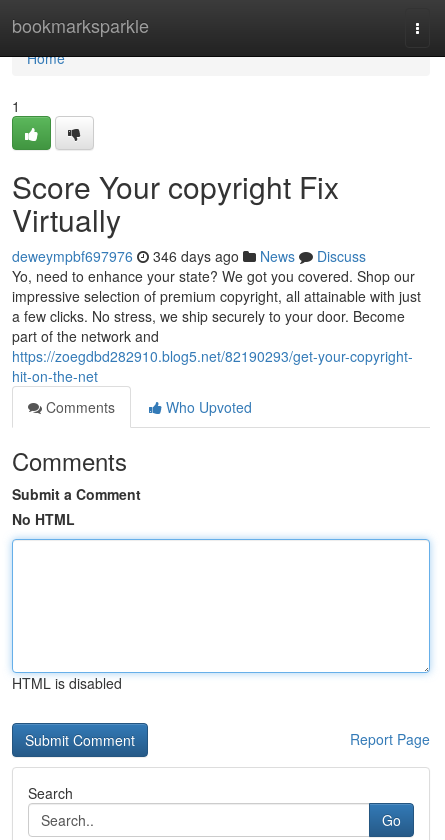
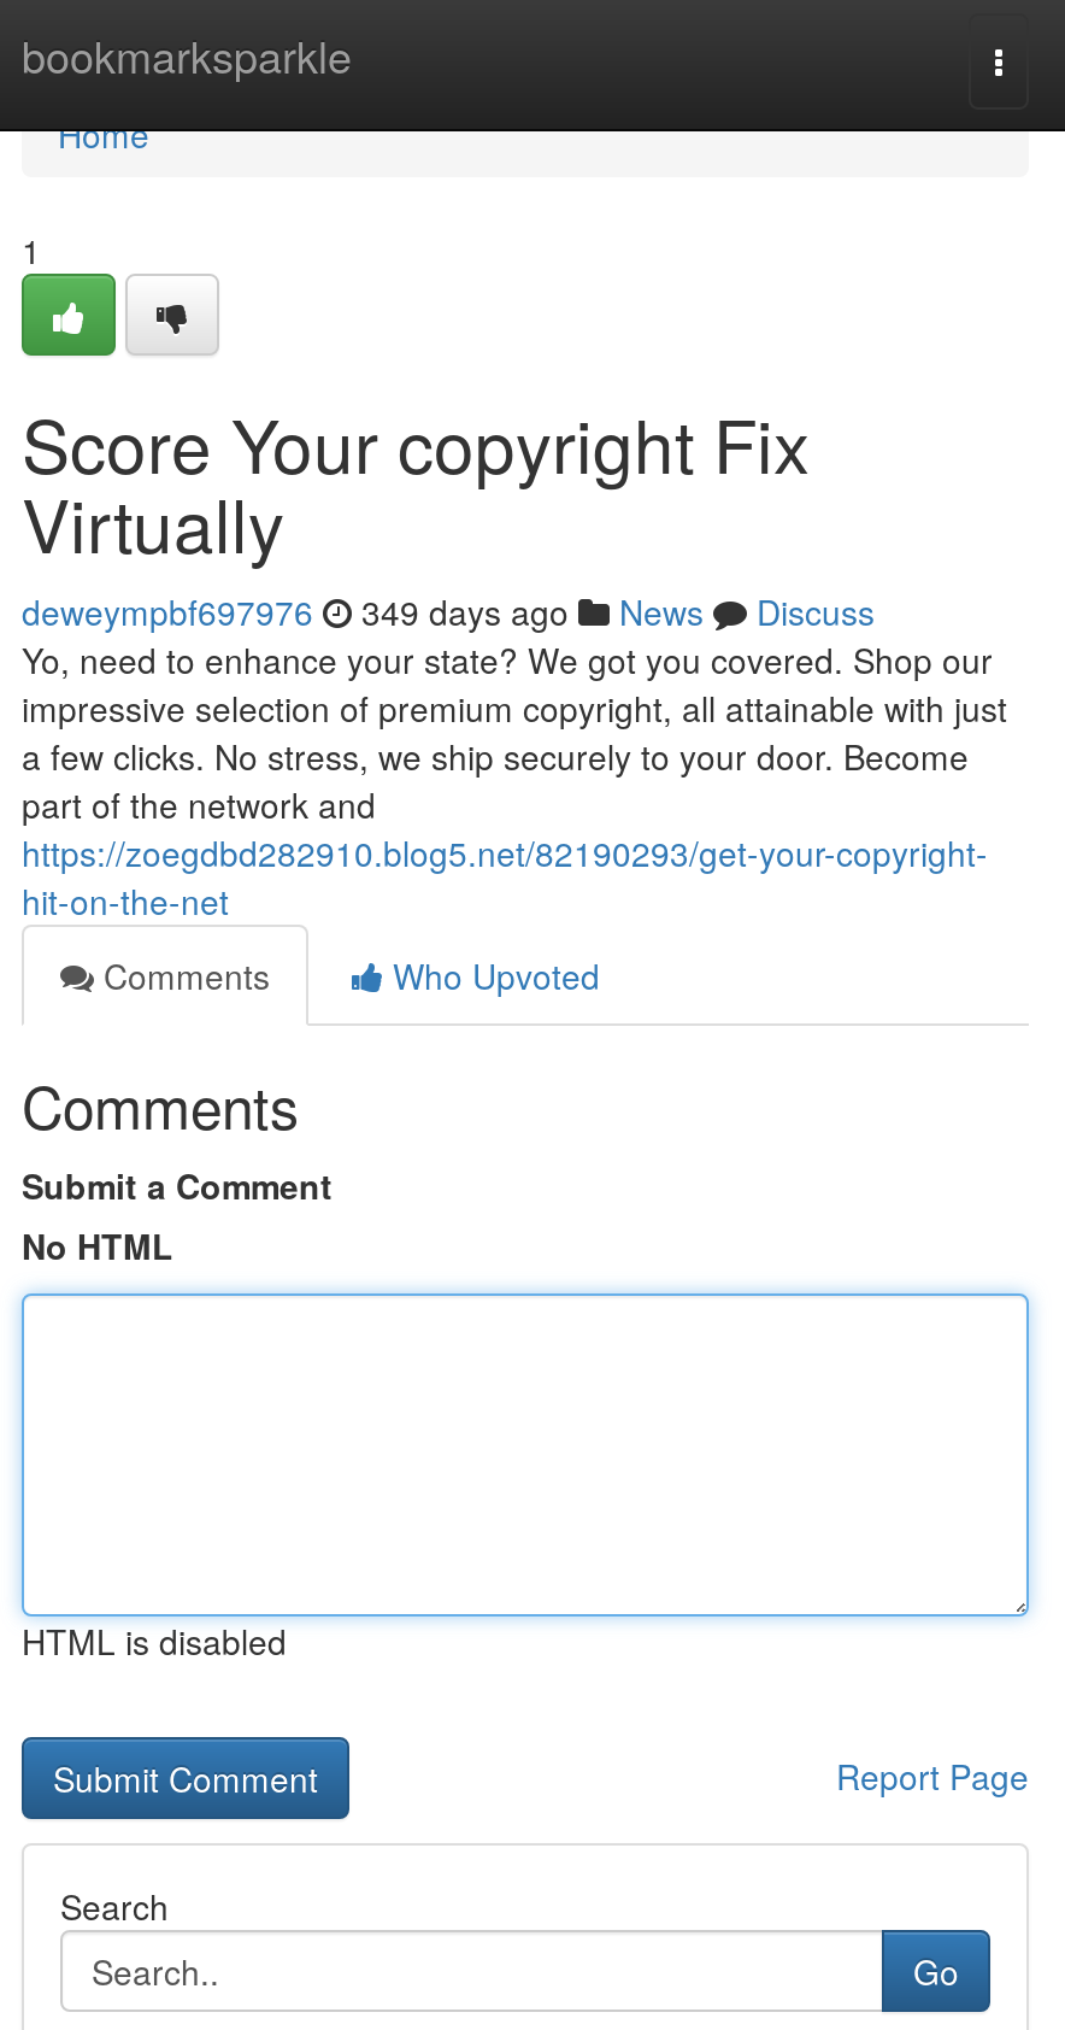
- deweympbf697976 346 days ago News Discuss
+ deweympbf697976 349 days ago News Discuss
